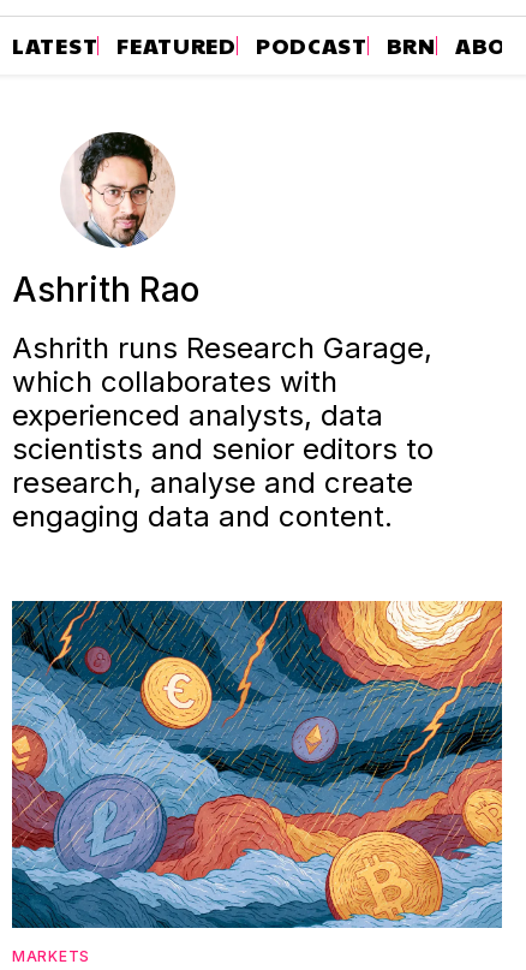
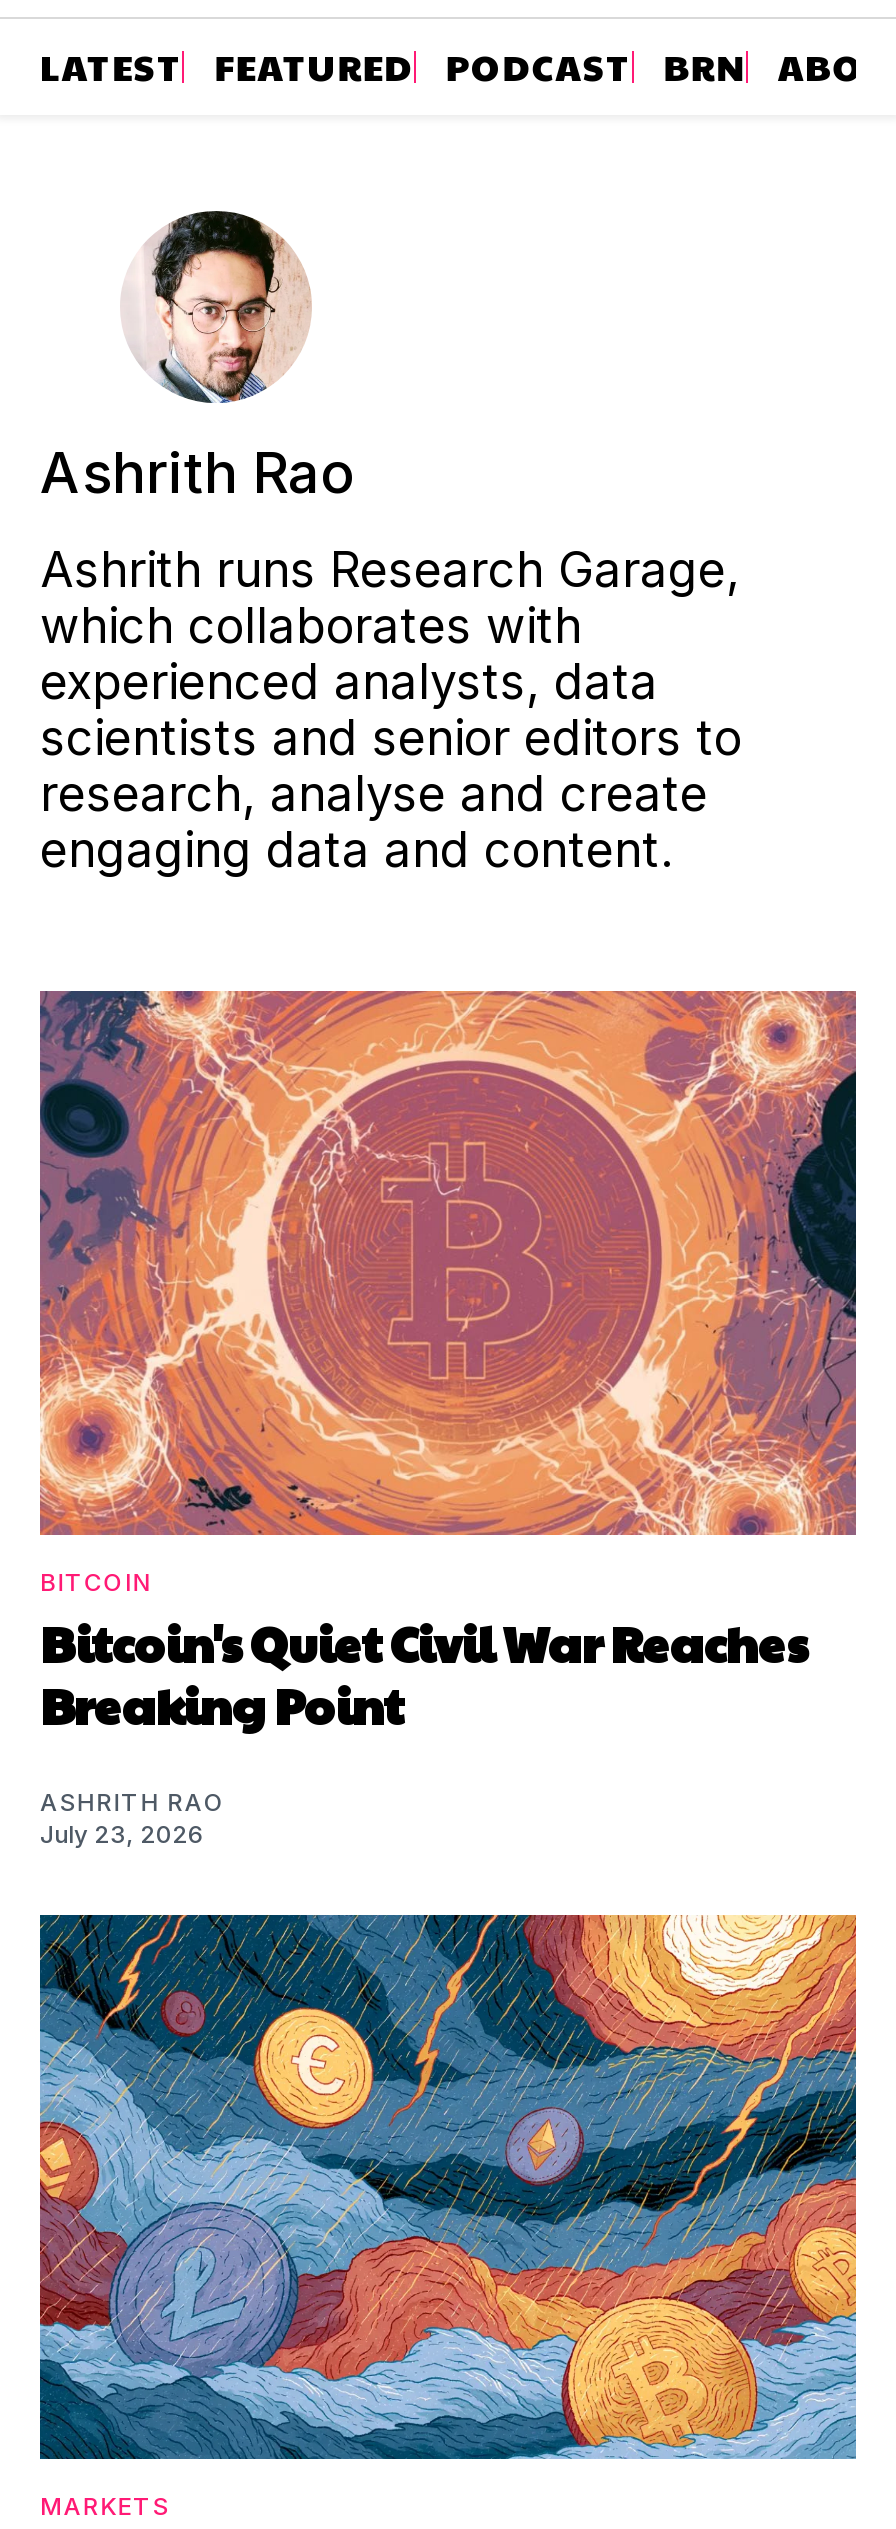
+ [image]
+ BITCOIN
+ Bitcoin's Quiet Civil War Reaches
+ Breaking Point
+ ASHRITH RAO
+ July 23, 2026
